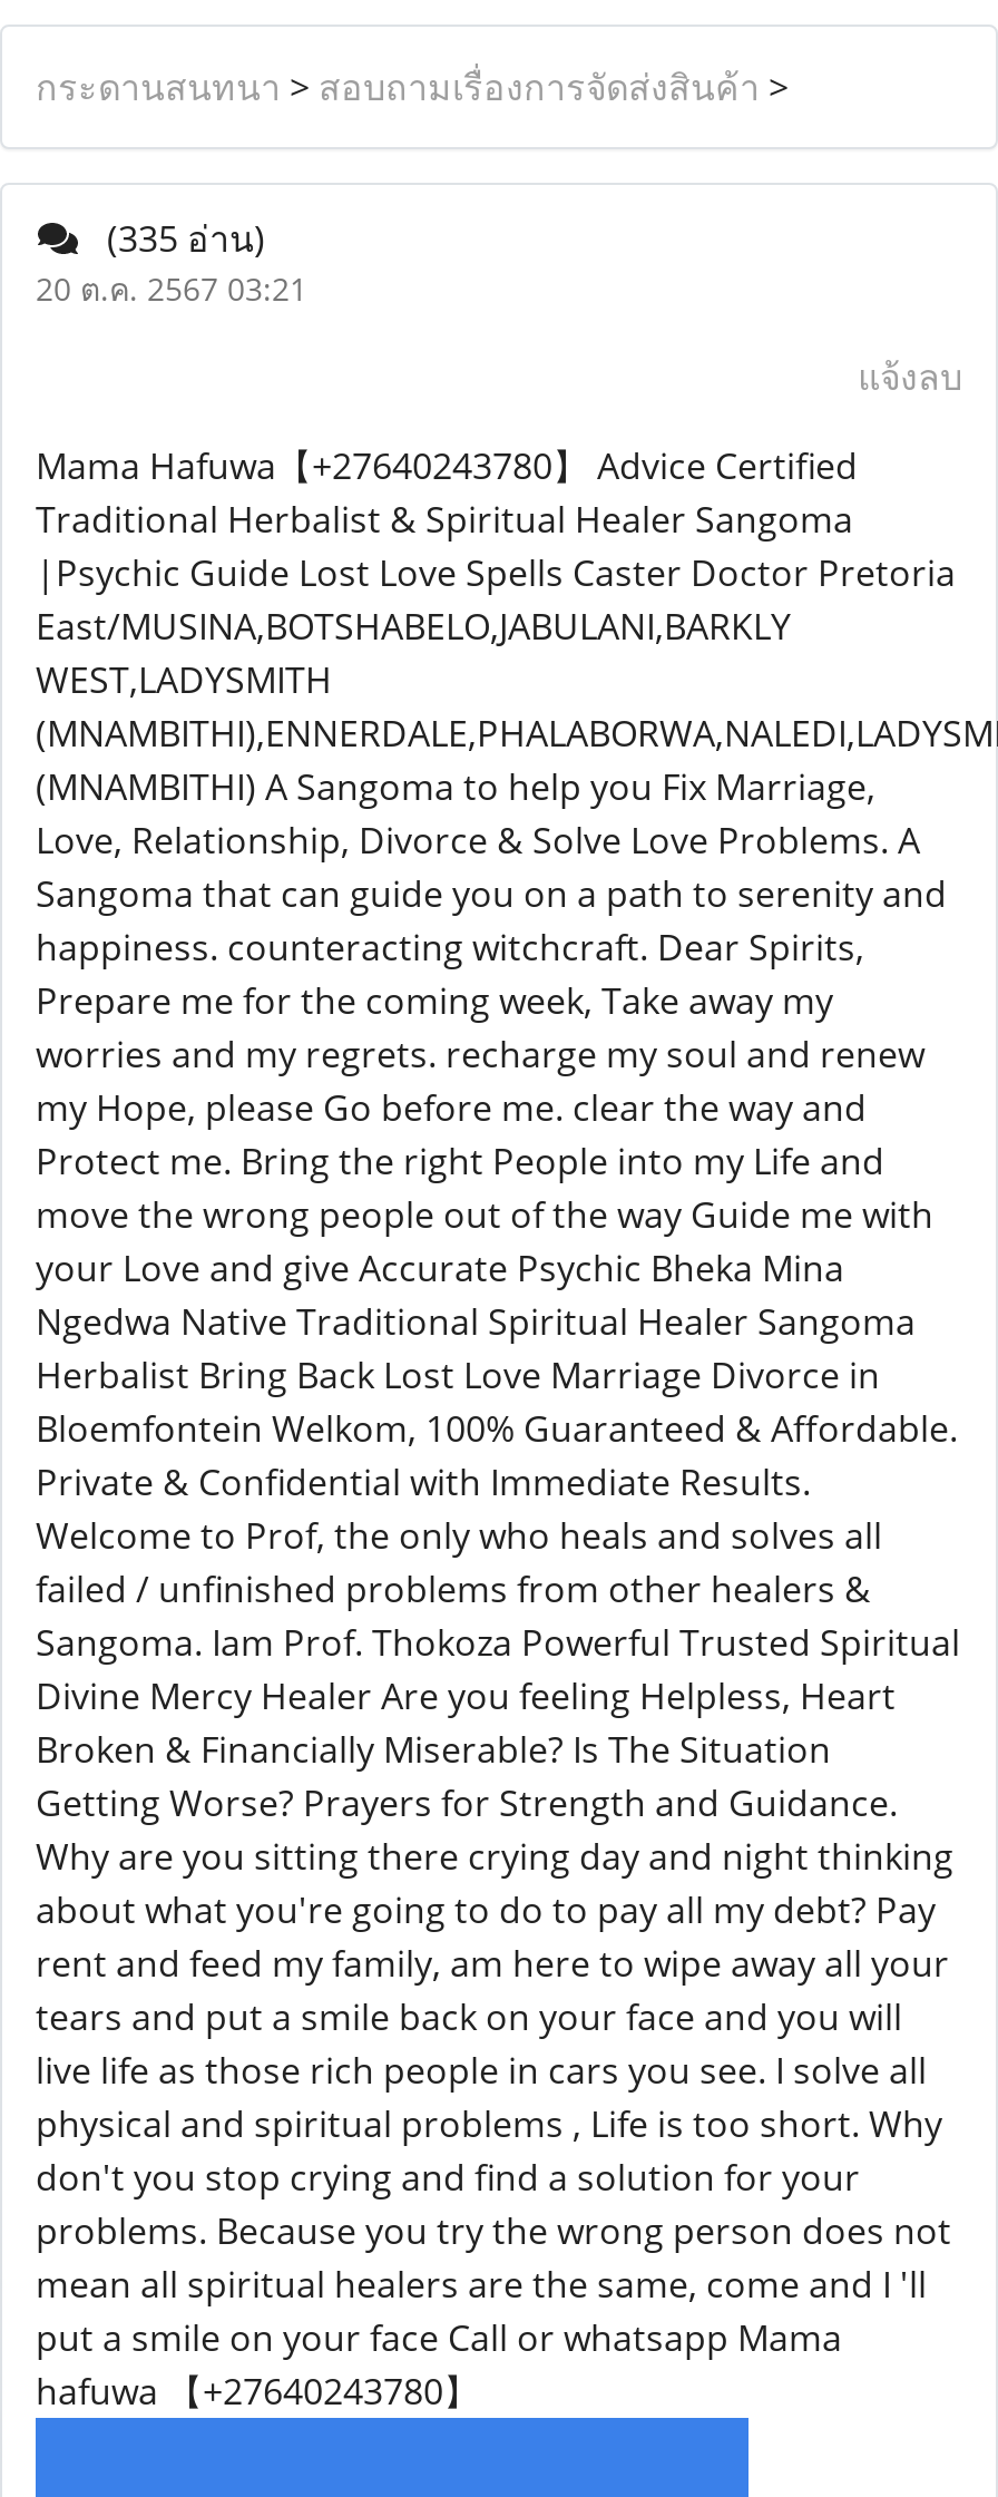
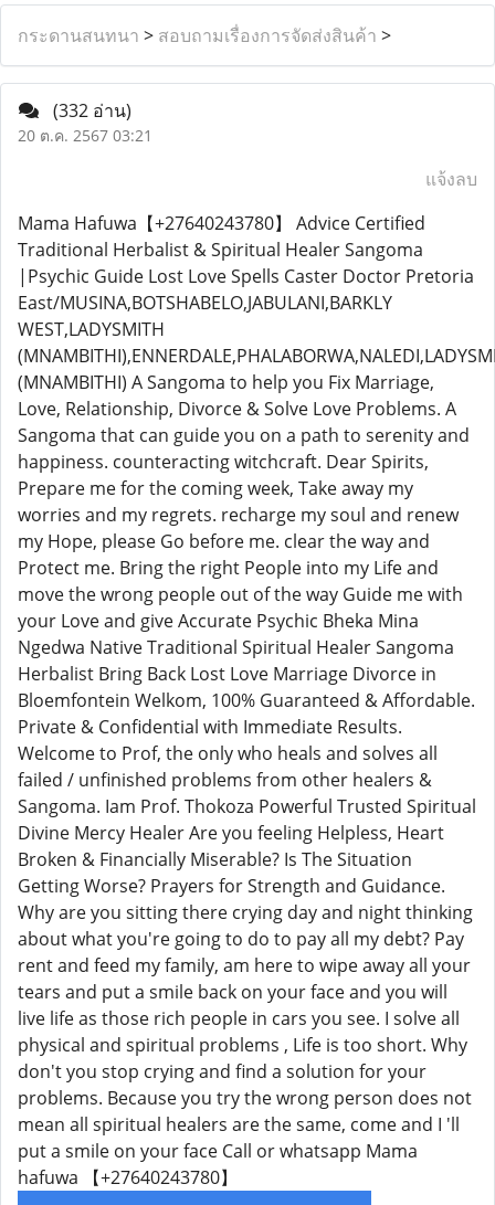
- (335 อ่าน)
+ (332 อ่าน)
